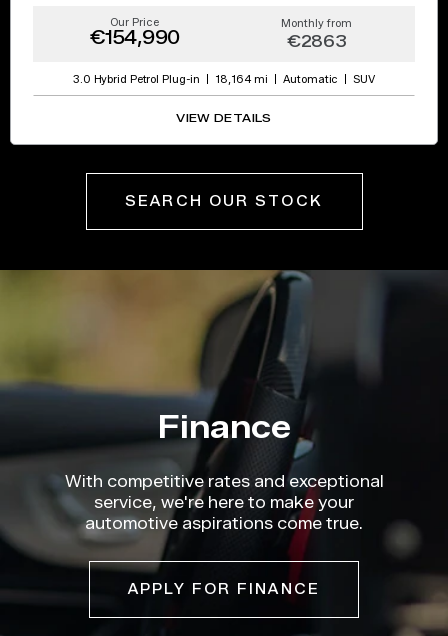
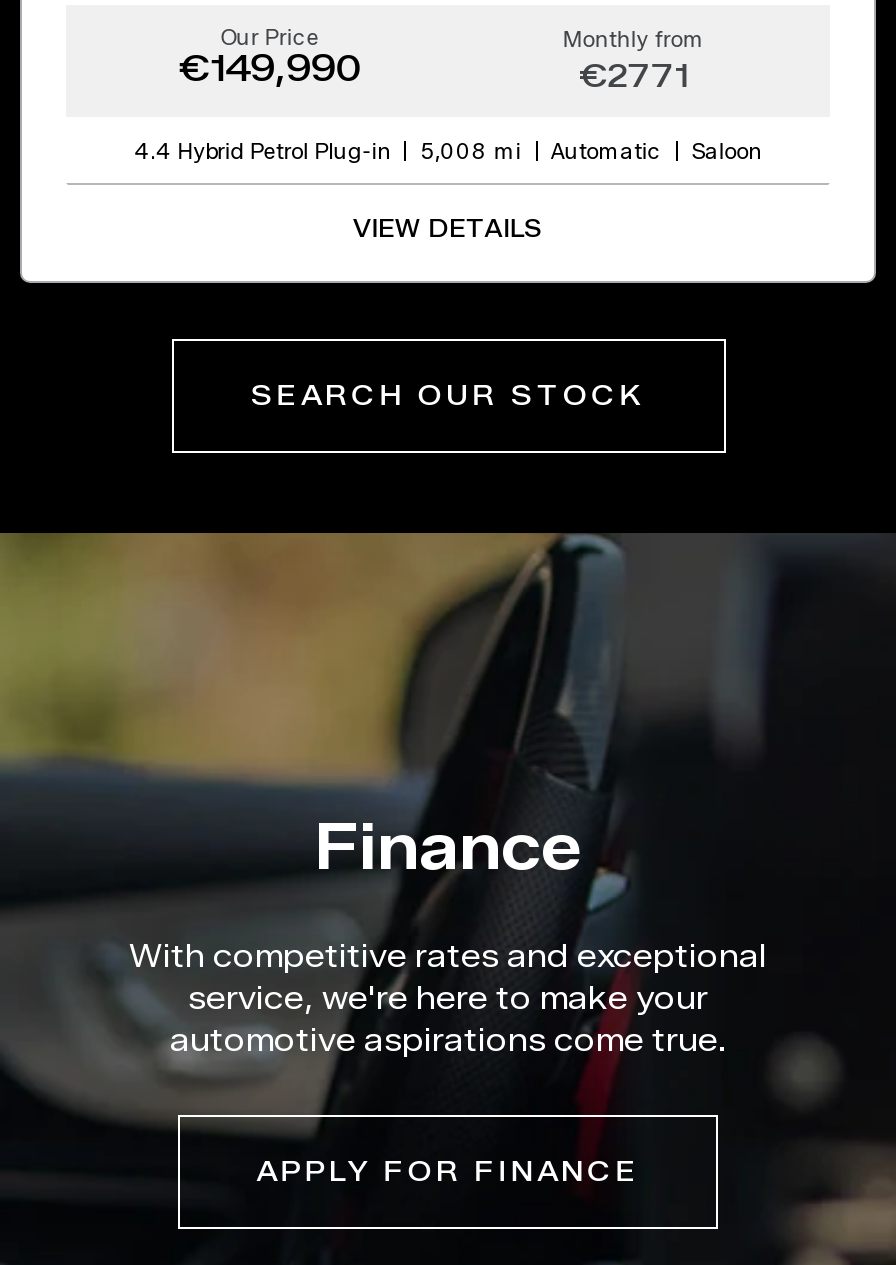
- €154,990
+ €149,990

- €2863
+ €2771

- 3.0 Hybrid Petrol Plug-in
+ 4.4 Hybrid Petrol Plug-in

- 18,164 mi
+ 5,008 mi

- SUV
+ Saloon
